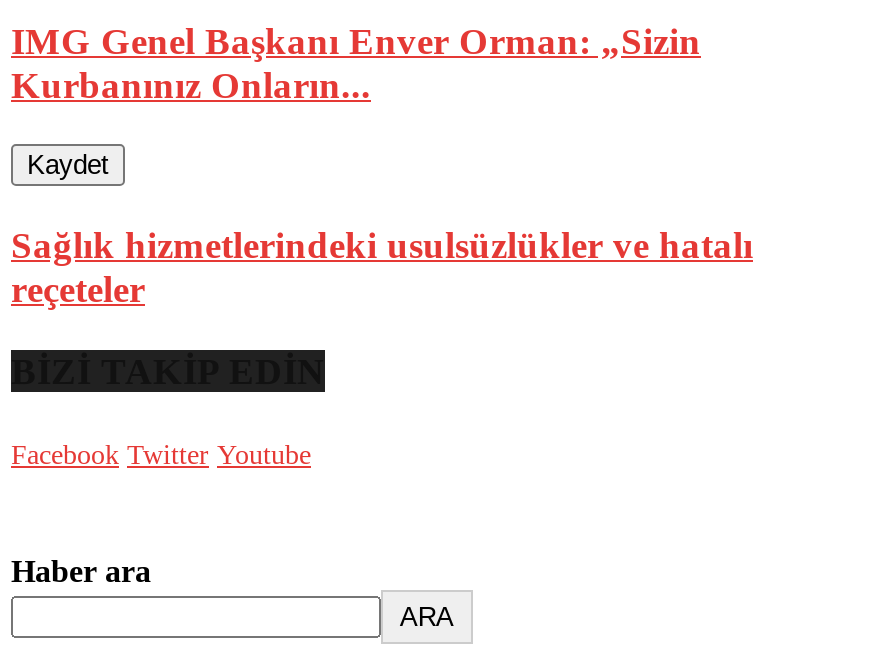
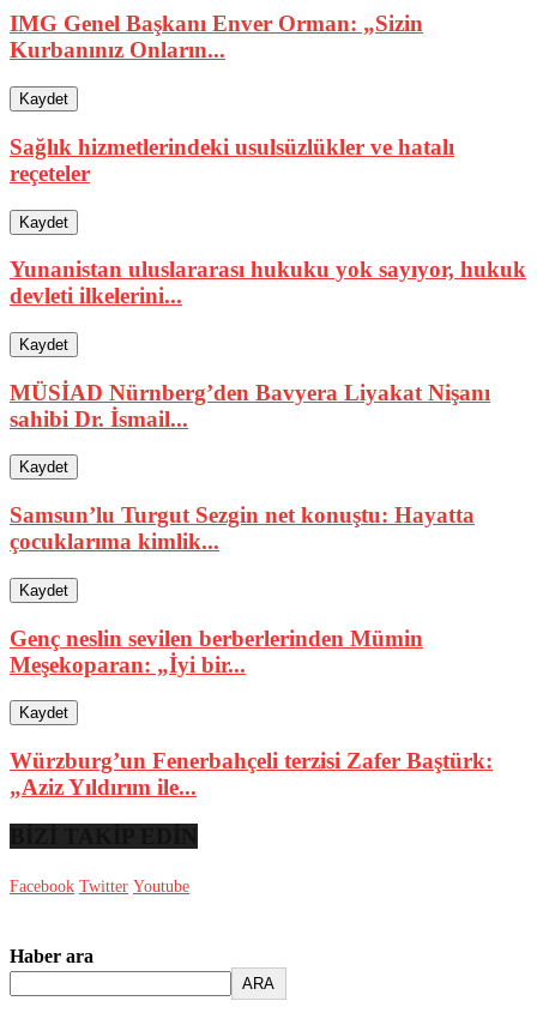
+ Kaydet
+ Yunanistan uluslararası hukuku yok sayıyor, hukuk
+ devleti ilkelerini...
+ Kaydet
+ MÜSİAD Nürnberg’den Bavyera Liyakat Nişanı
+ sahibi Dr. İsmail...
+ Kaydet
+ Samsun’lu Turgut Sezgin net konuştu: Hayatta
+ çocuklarıma kimlik...
+ Kaydet
+ Genç neslin sevilen berberlerinden Mümin
+ Meşekoparan: „İyi bir...
+ Kaydet
+ Würzburg’un Fenerbahçeli terzisi Zafer Baştürk:
+ „Aziz Yıldırım ile...
